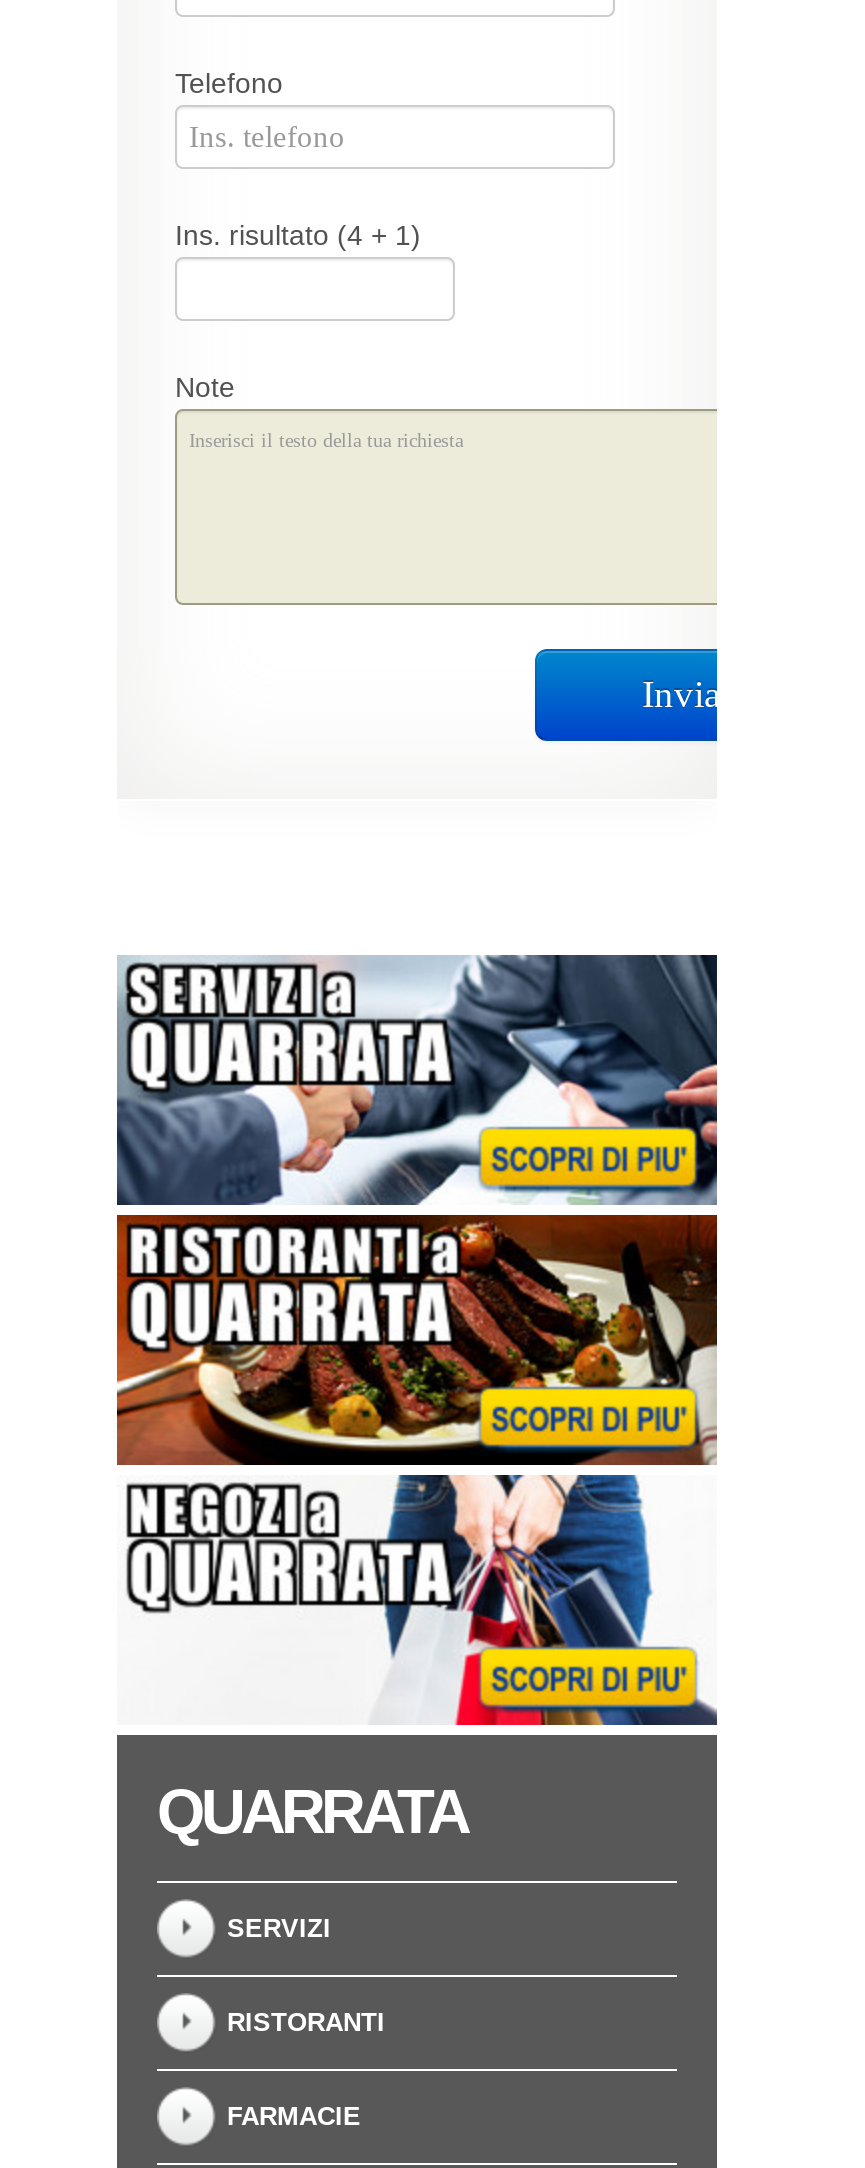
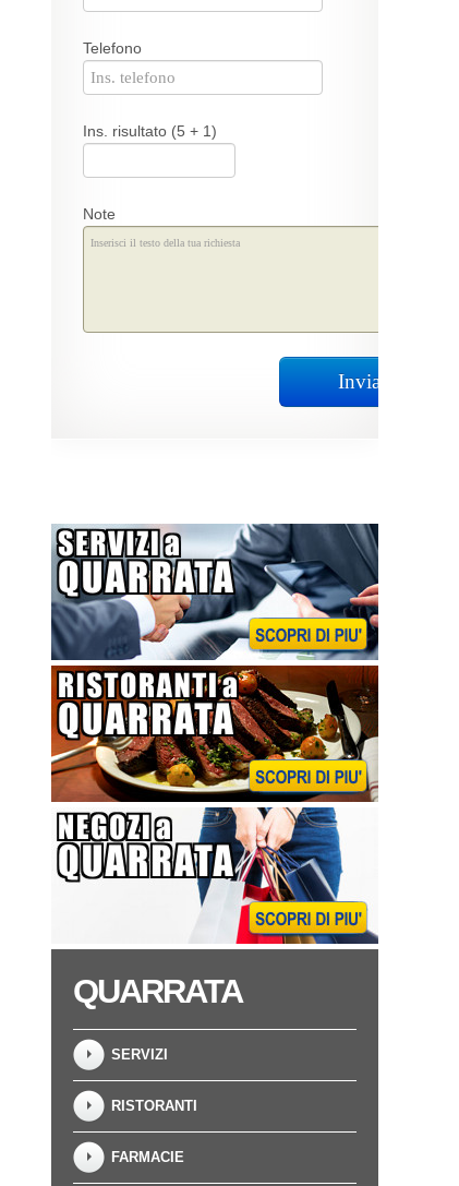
- Ins. risultato (4 + 1)
+ Ins. risultato (5 + 1)
